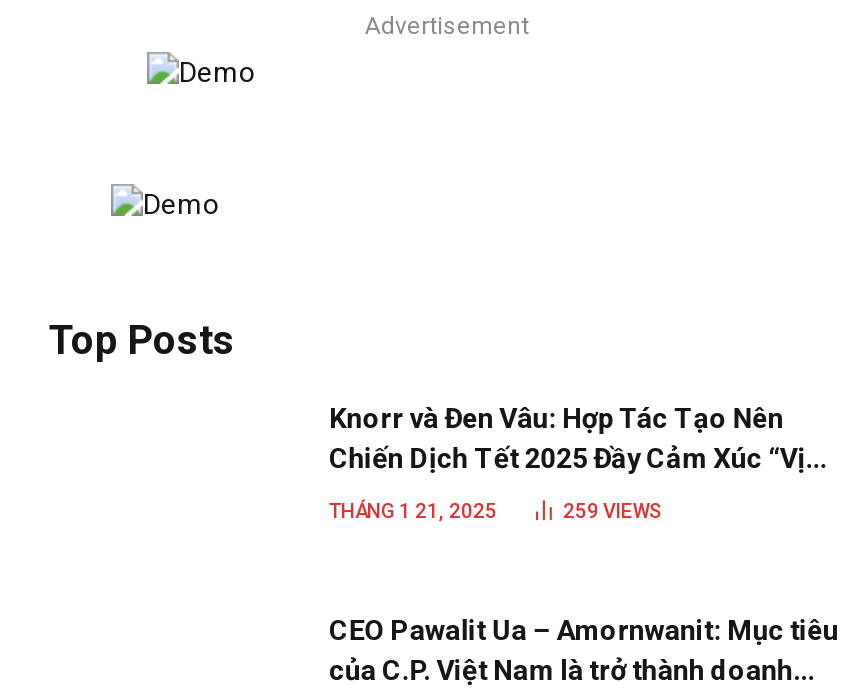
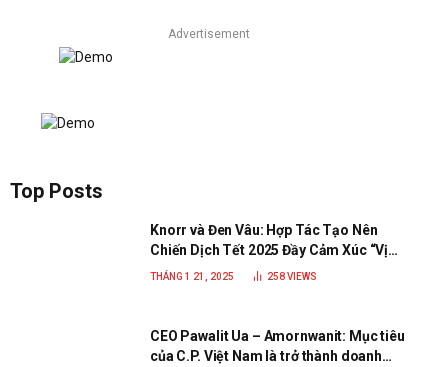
- 259 VIEWS
+ 258 VIEWS
